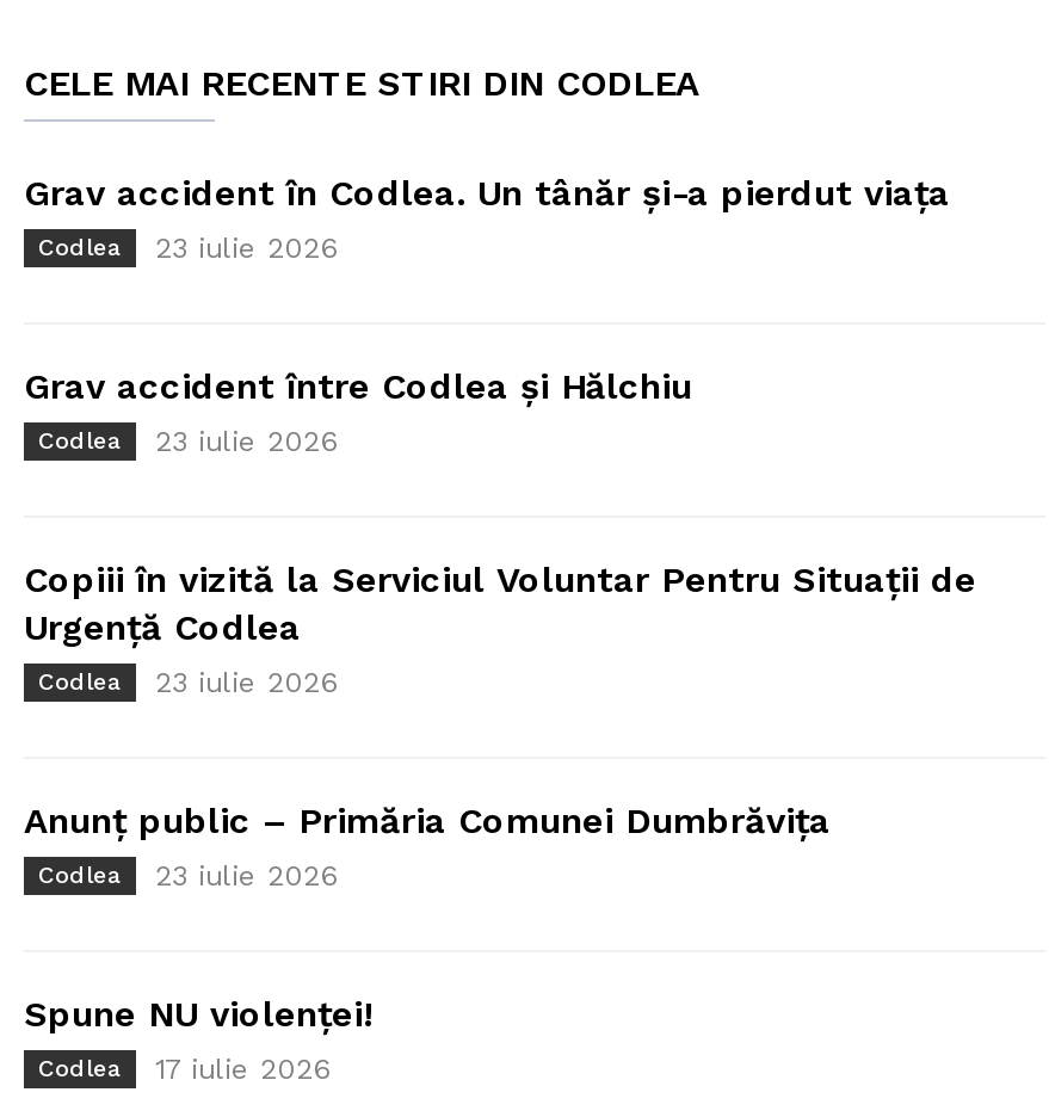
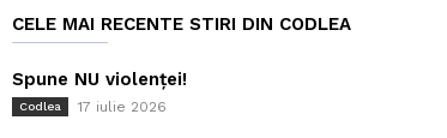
- Grav accident în Codlea. Un tânăr și-a pierdut viața
- Codlea
- 23 iulie 2026
- Grav accident între Codlea și Hălchiu
- Codlea
- 23 iulie 2026
- Copiii în vizită la Serviciul Voluntar Pentru Situații de
- Urgență Codlea
- Codlea
- 23 iulie 2026
- Anunț public – Primăria Comunei Dumbrăvița
- Codlea
- 23 iulie 2026
